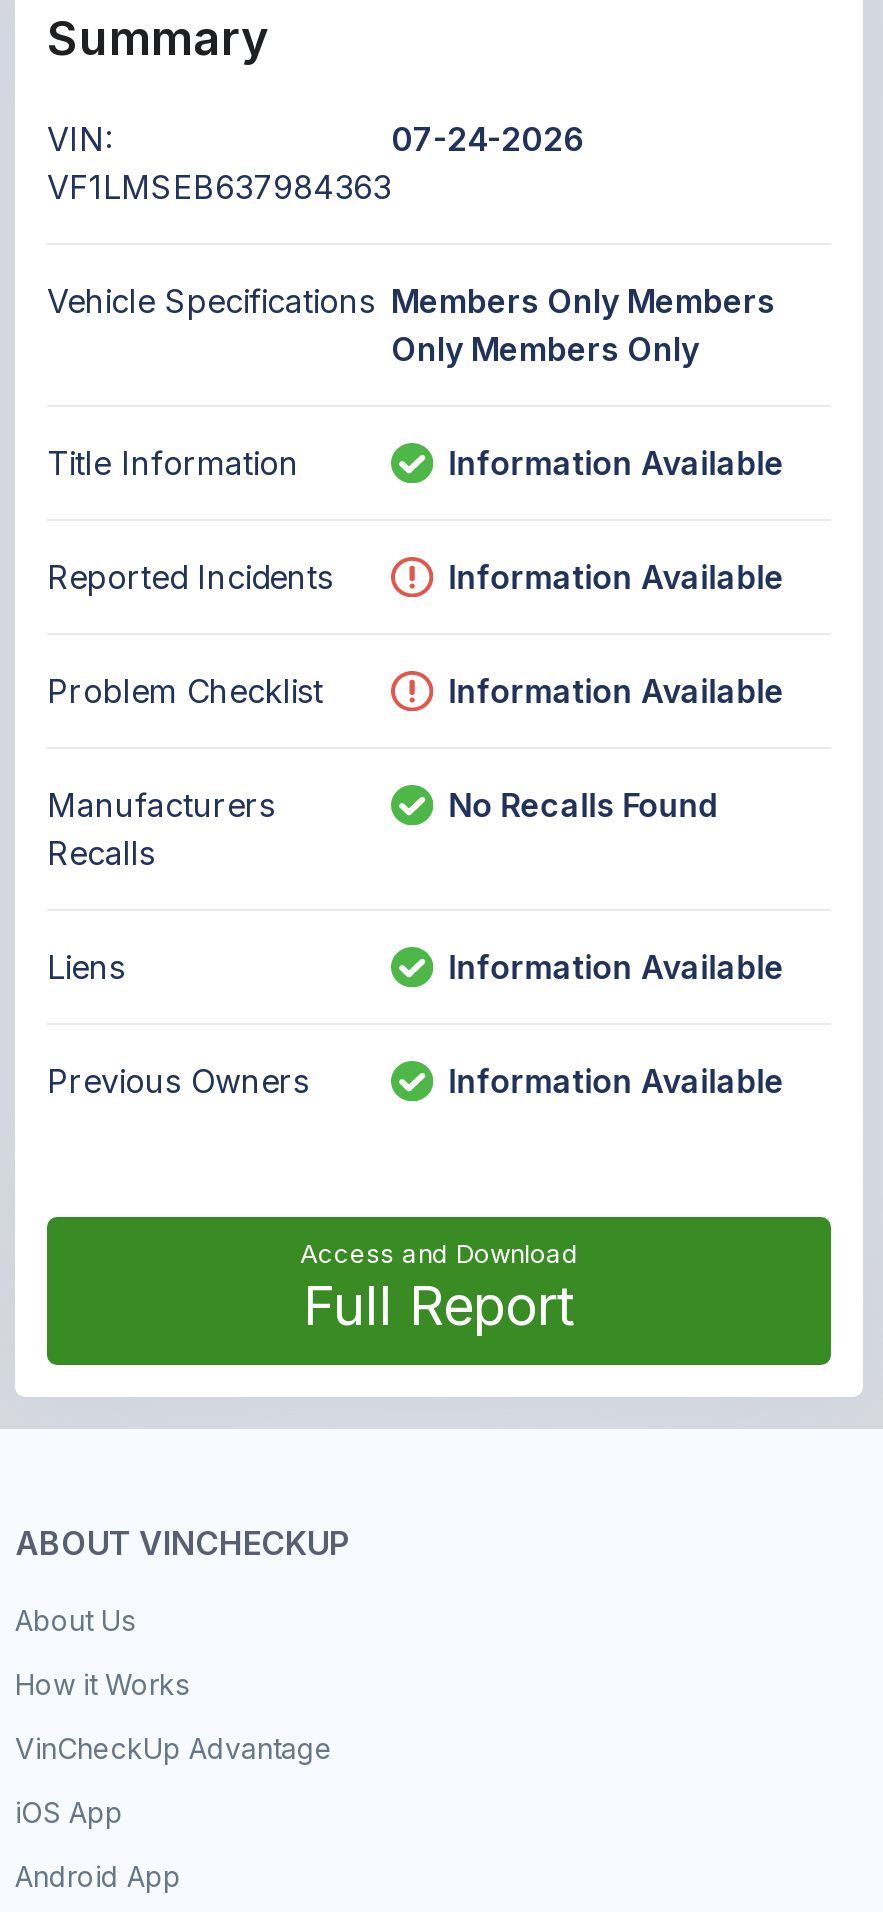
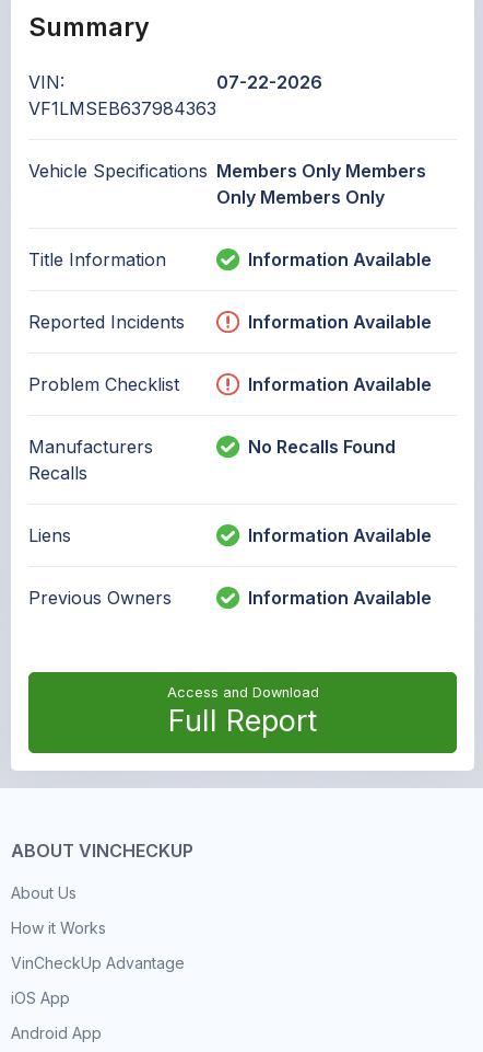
- 07-24-2026
+ 07-22-2026
